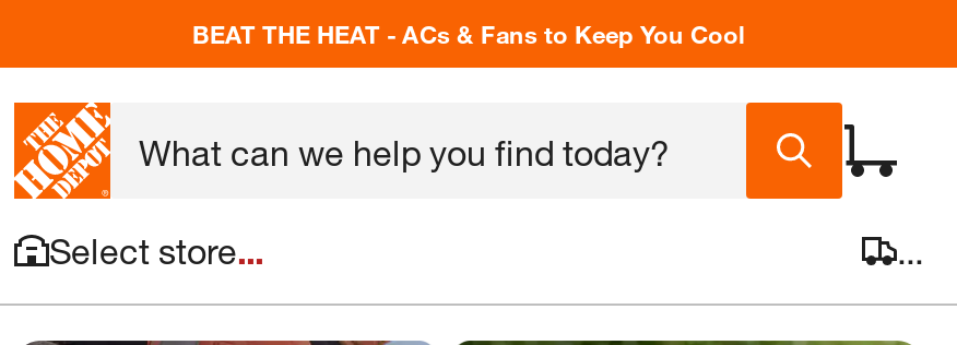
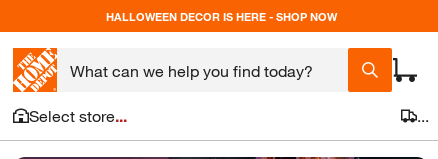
- BEAT THE HEAT - ACs & Fans to Keep You Cool
+ HALLOWEEN DECOR IS HERE - SHOP NOW
